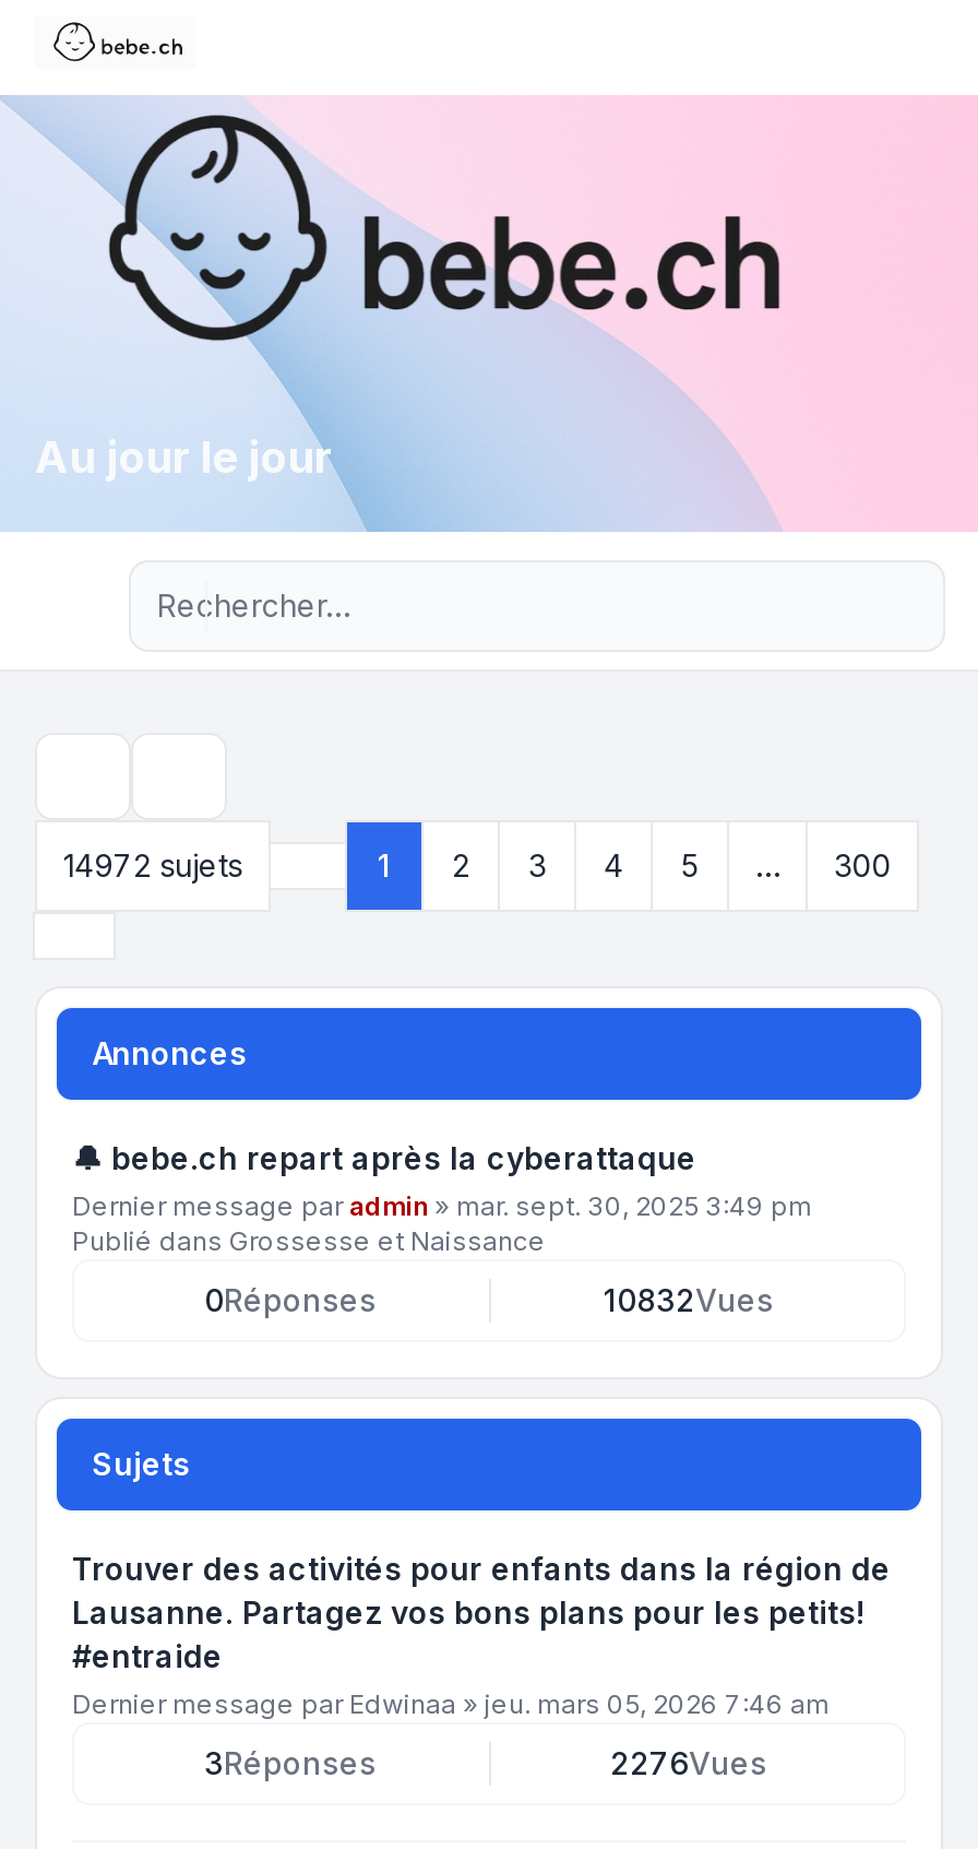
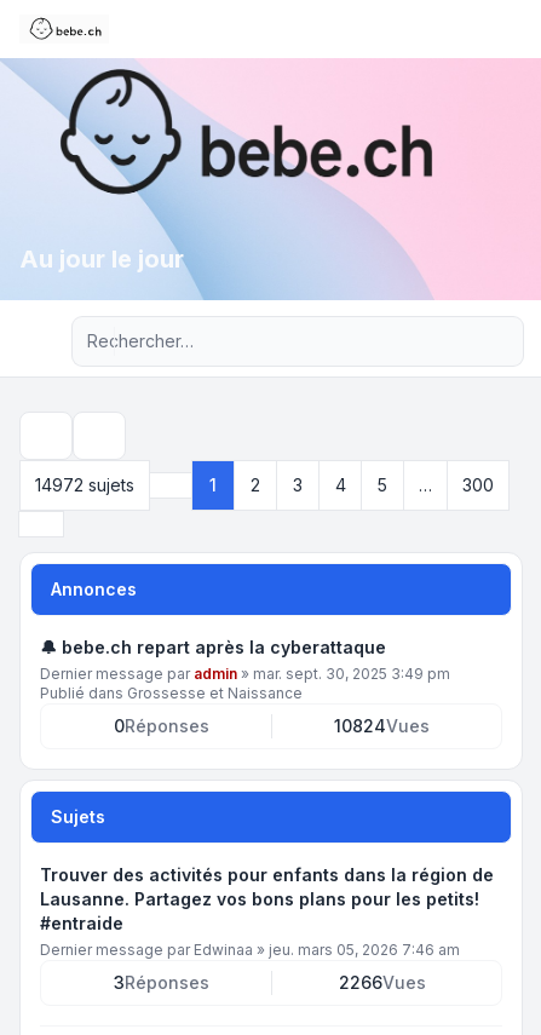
- 10832Vues
+ 10824Vues

- 2276Vues
+ 2266Vues
